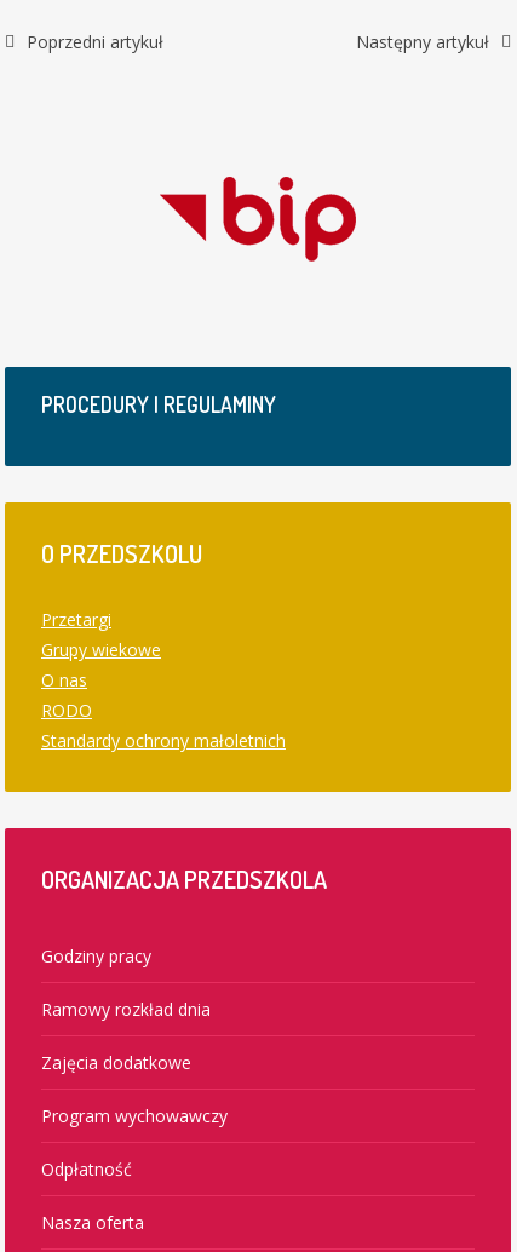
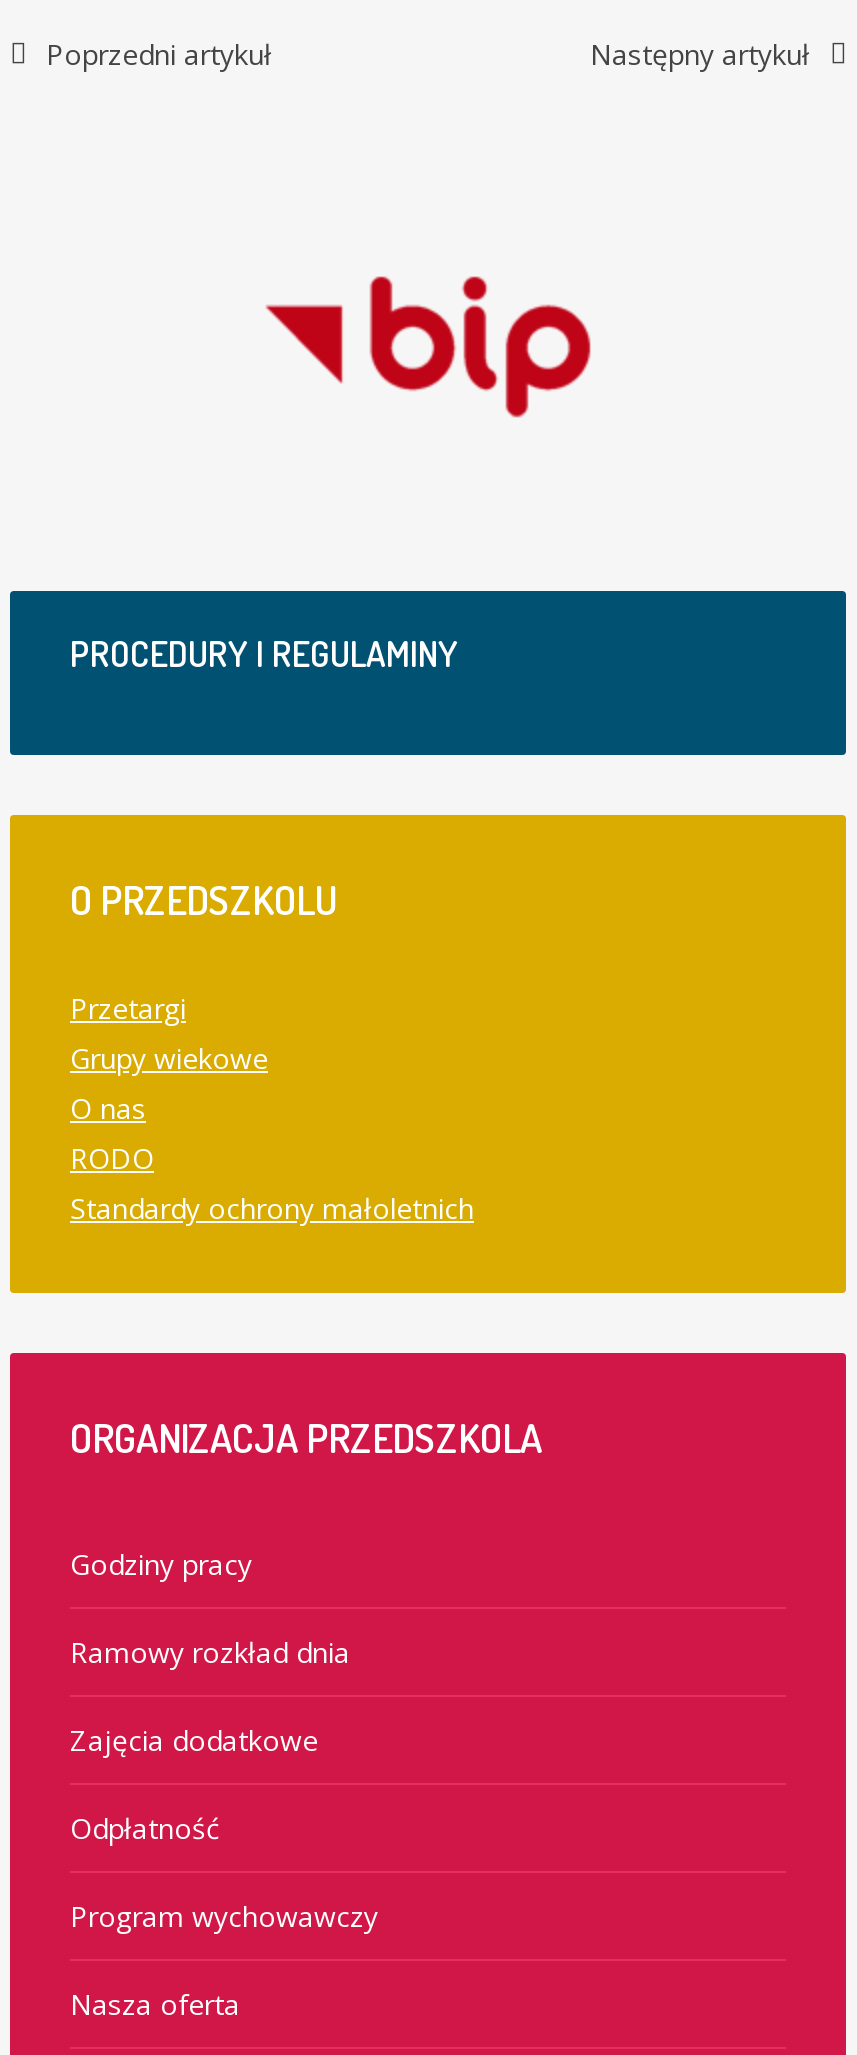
moved down: Program wychowawczy

moved up: Odpłatność
